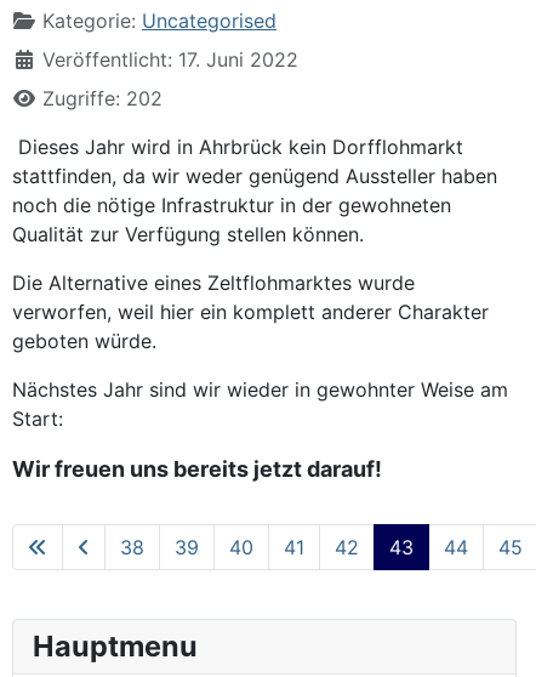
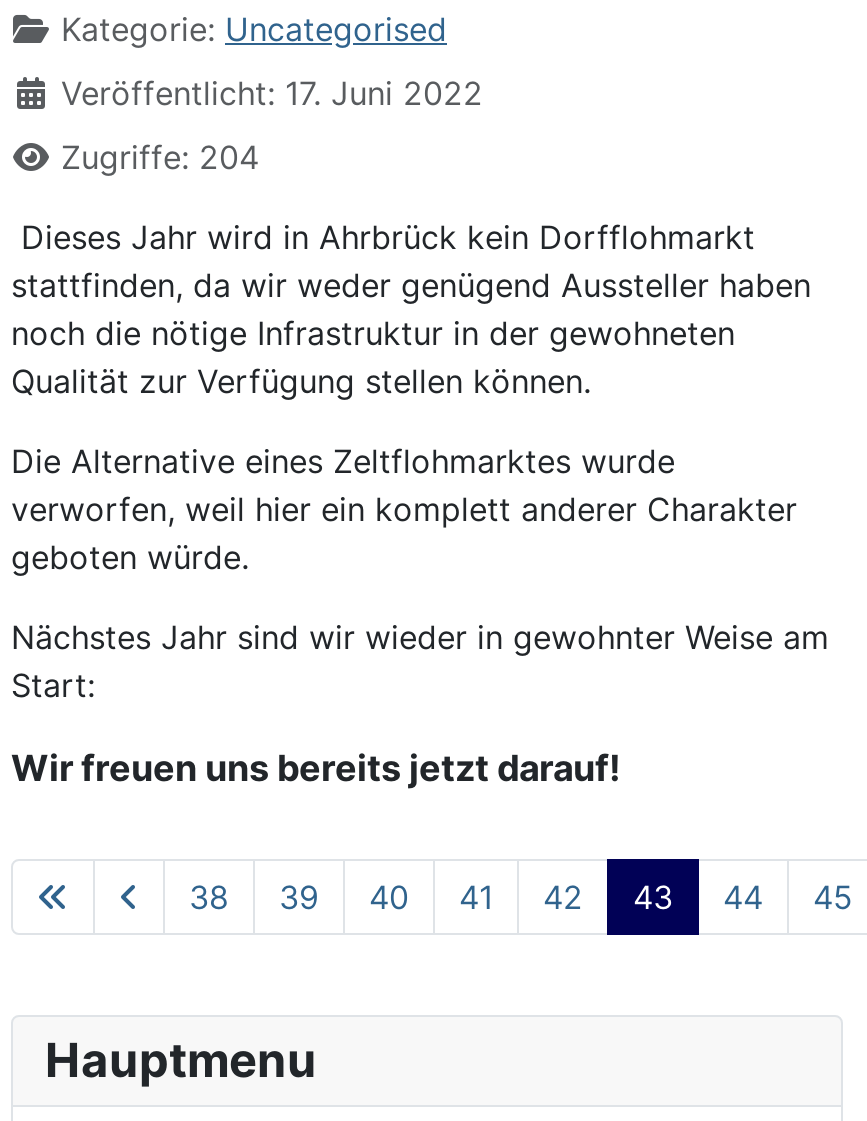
- Zugriffe: 202
+ Zugriffe: 204
